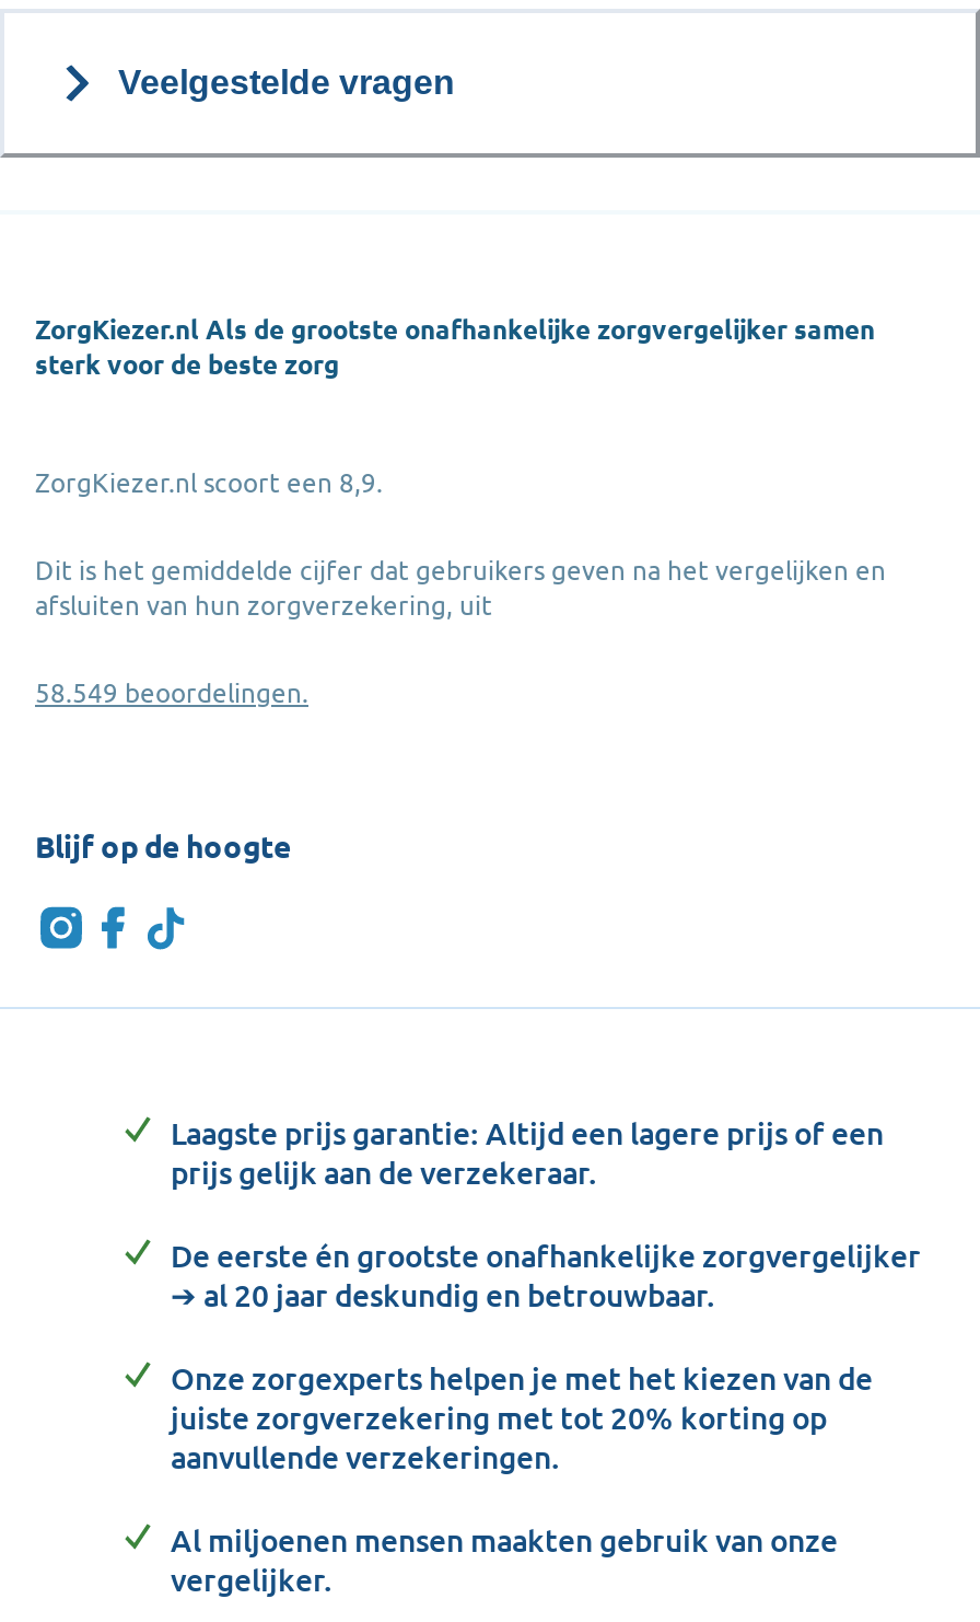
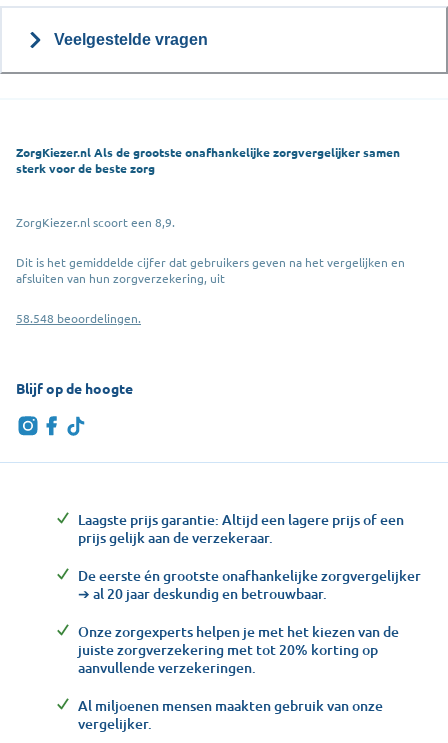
- 58.549 beoordelingen.
+ 58.548 beoordelingen.
